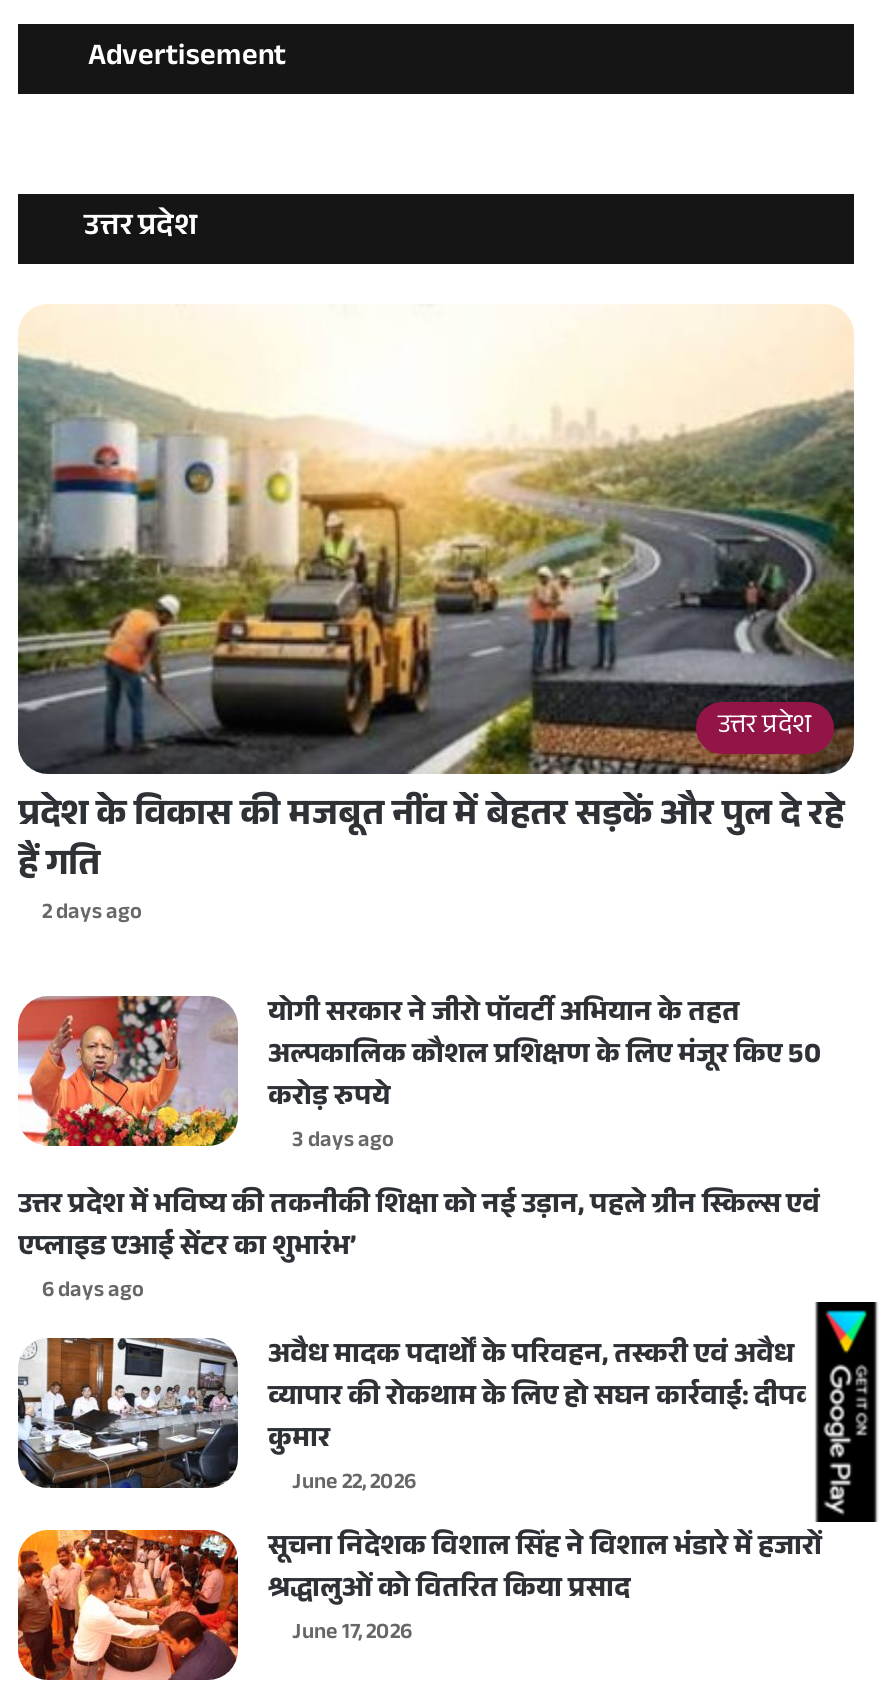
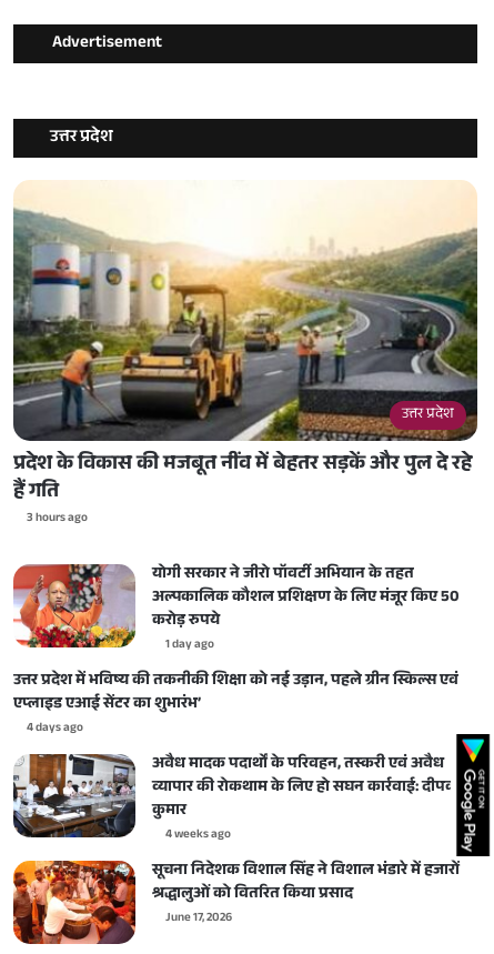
- 2 days ago
+ 3 hours ago

- 3 days ago
+ 1 day ago

- 6 days ago
+ 4 days ago

- June 22, 2026
+ 4 weeks ago
